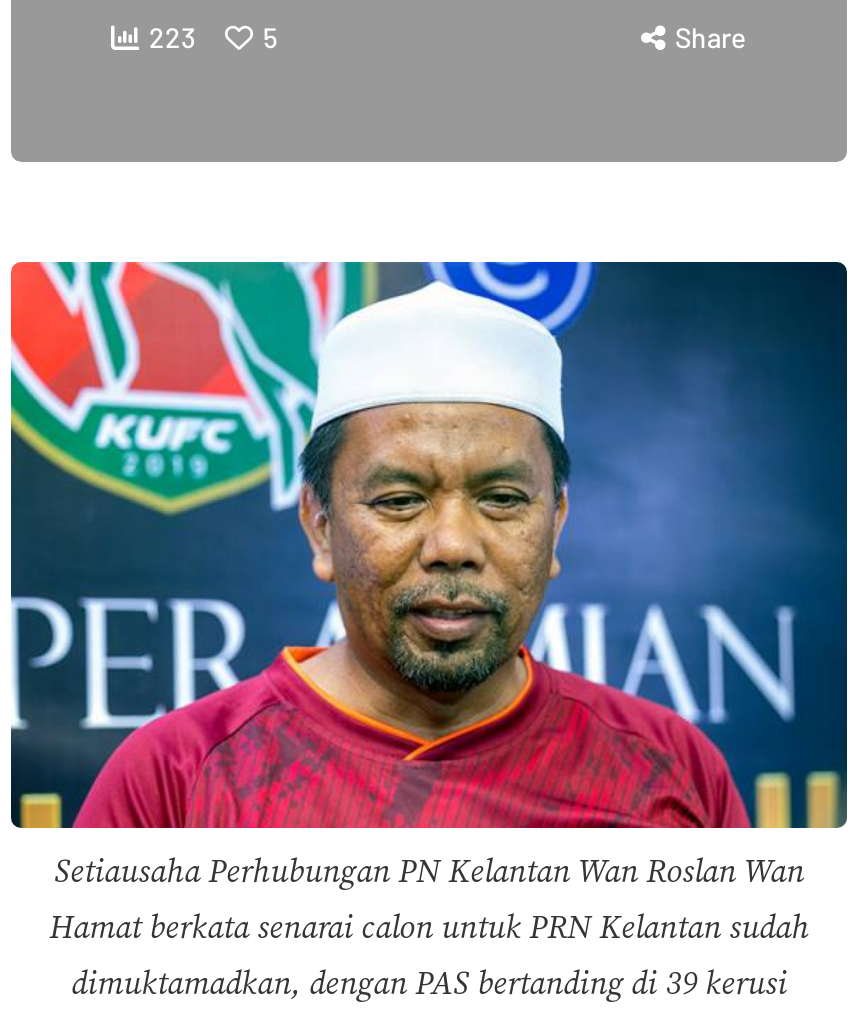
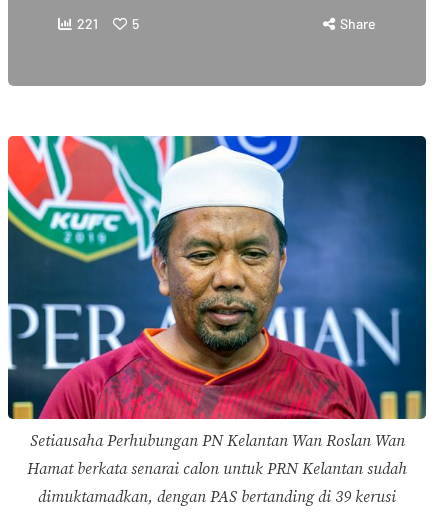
- 223 5
+ 221 5
